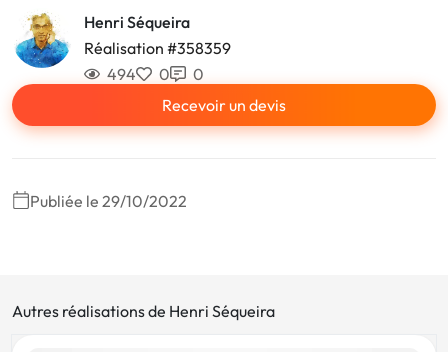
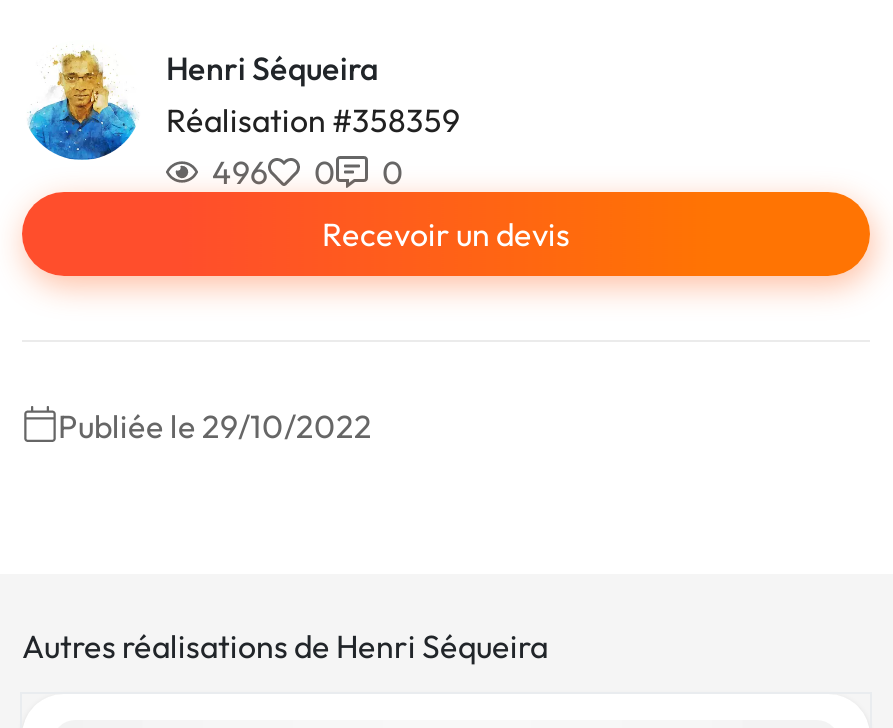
- 494
+ 496
